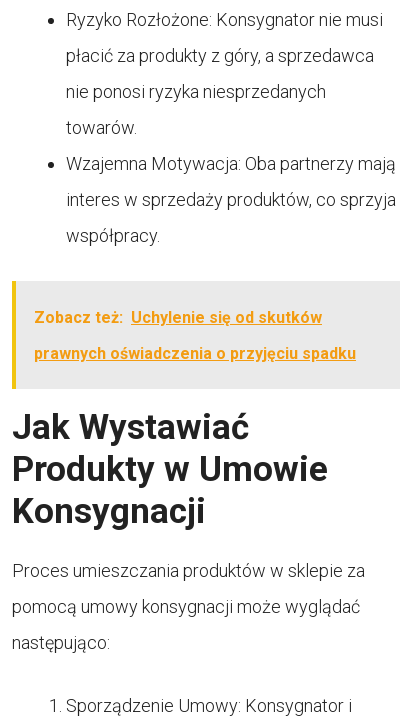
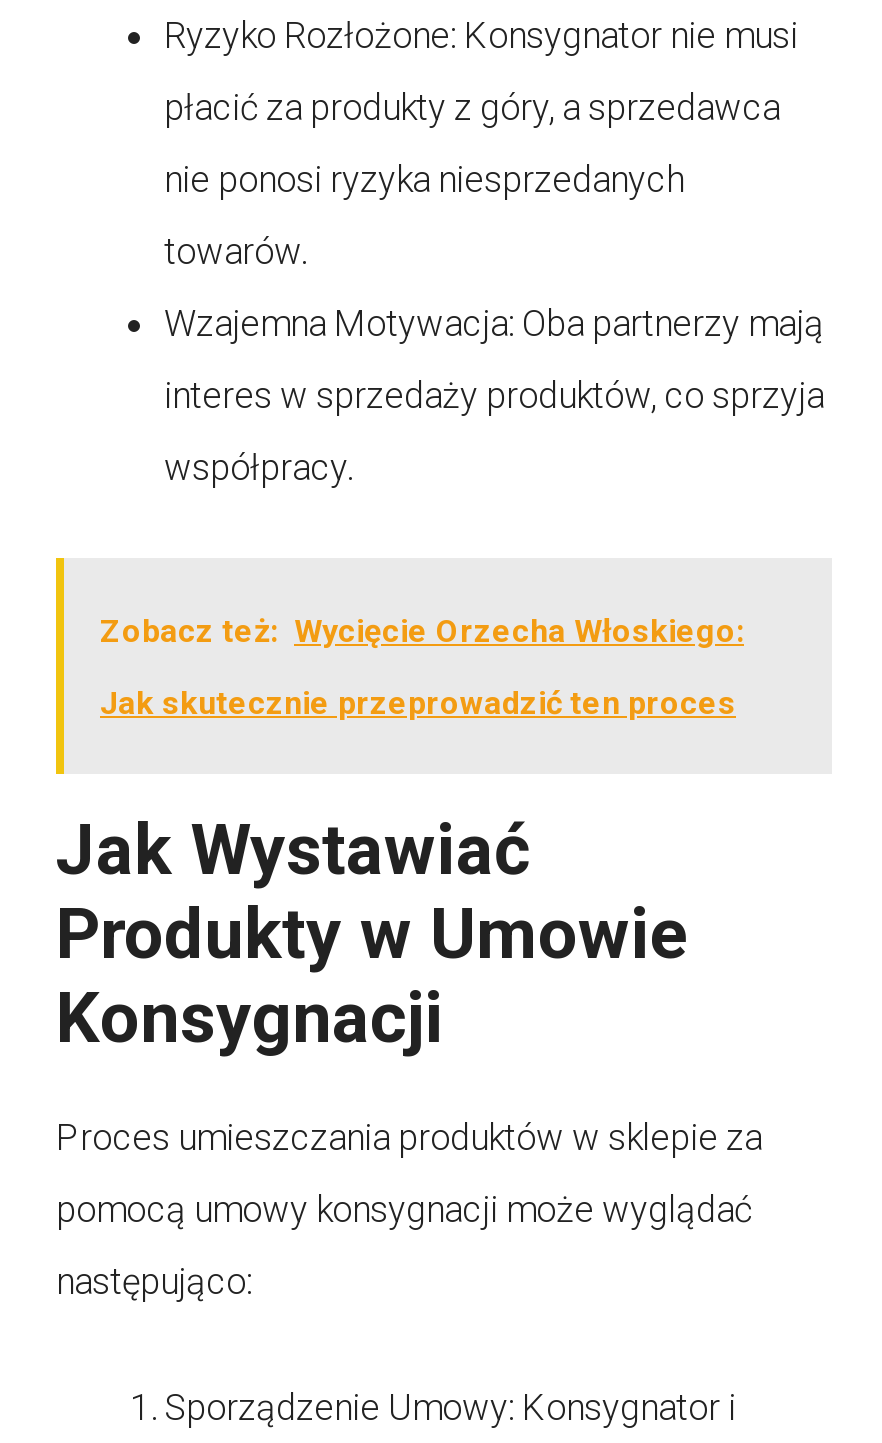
- Zobacz też: Uchylenie się od skutków
+ Zobacz też: Wycięcie Orzecha Włoskiego:

- prawnych oświadczenia o przyjęciu spadku
+ Jak skutecznie przeprowadzić ten proces
